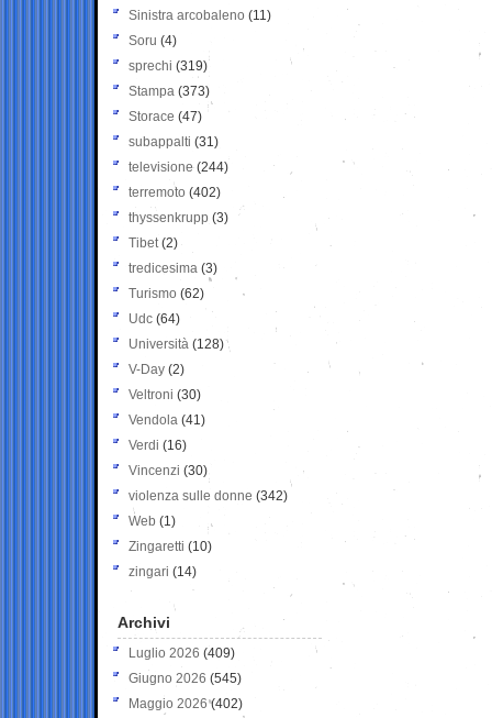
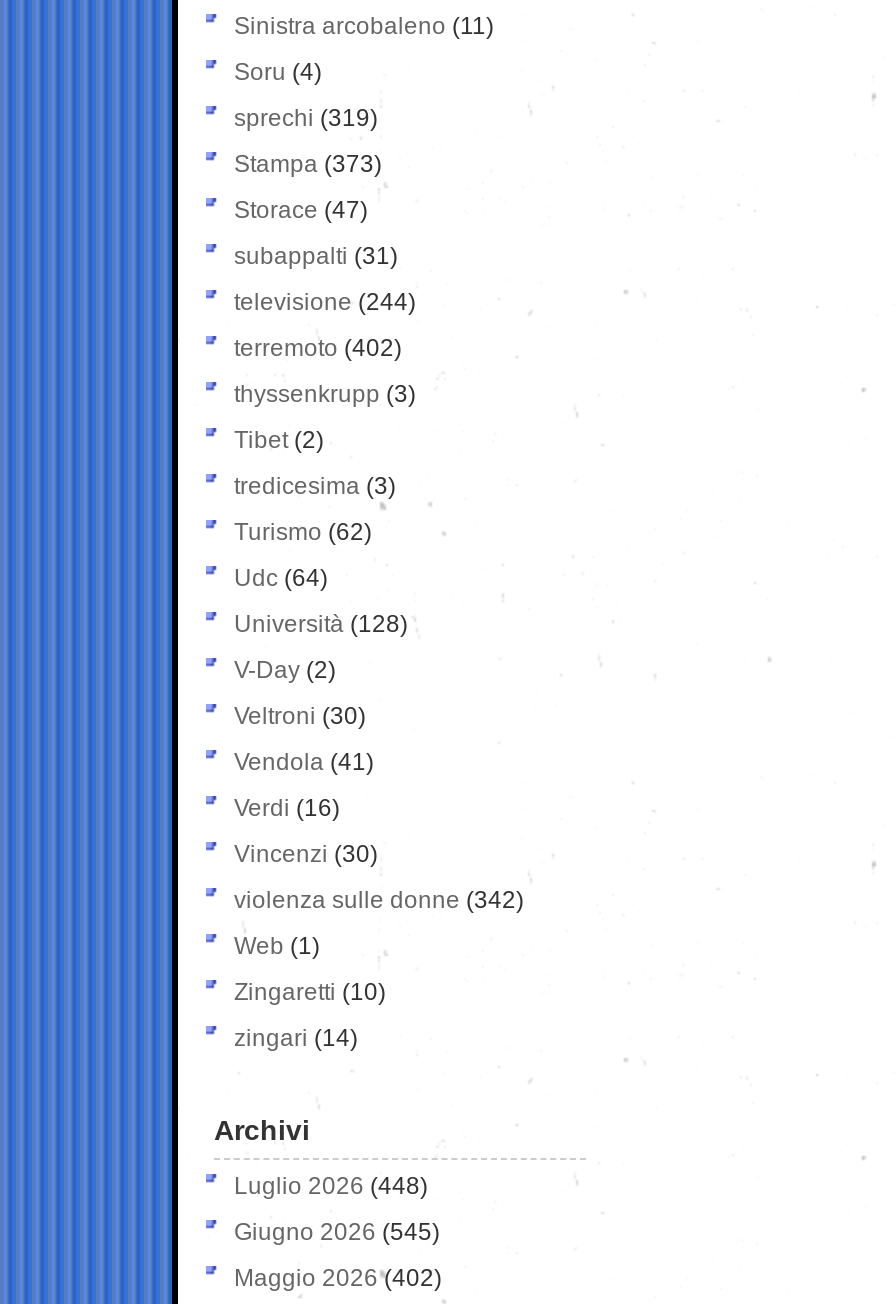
- Luglio 2026 (409)
+ Luglio 2026 (448)
